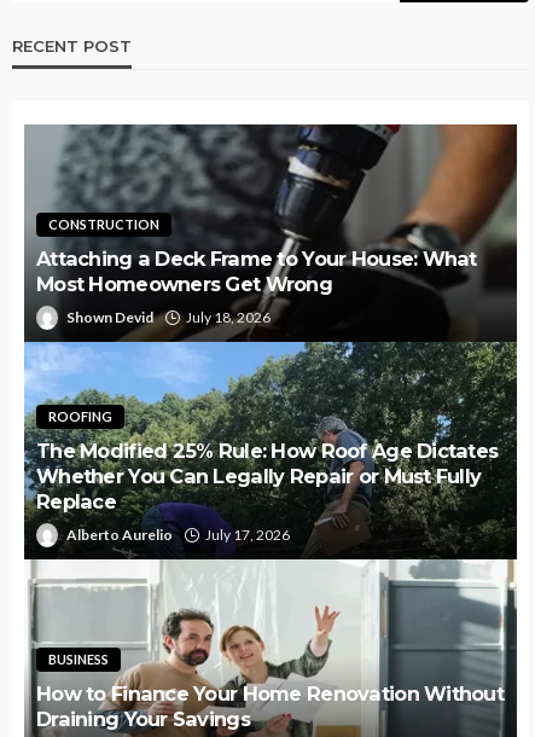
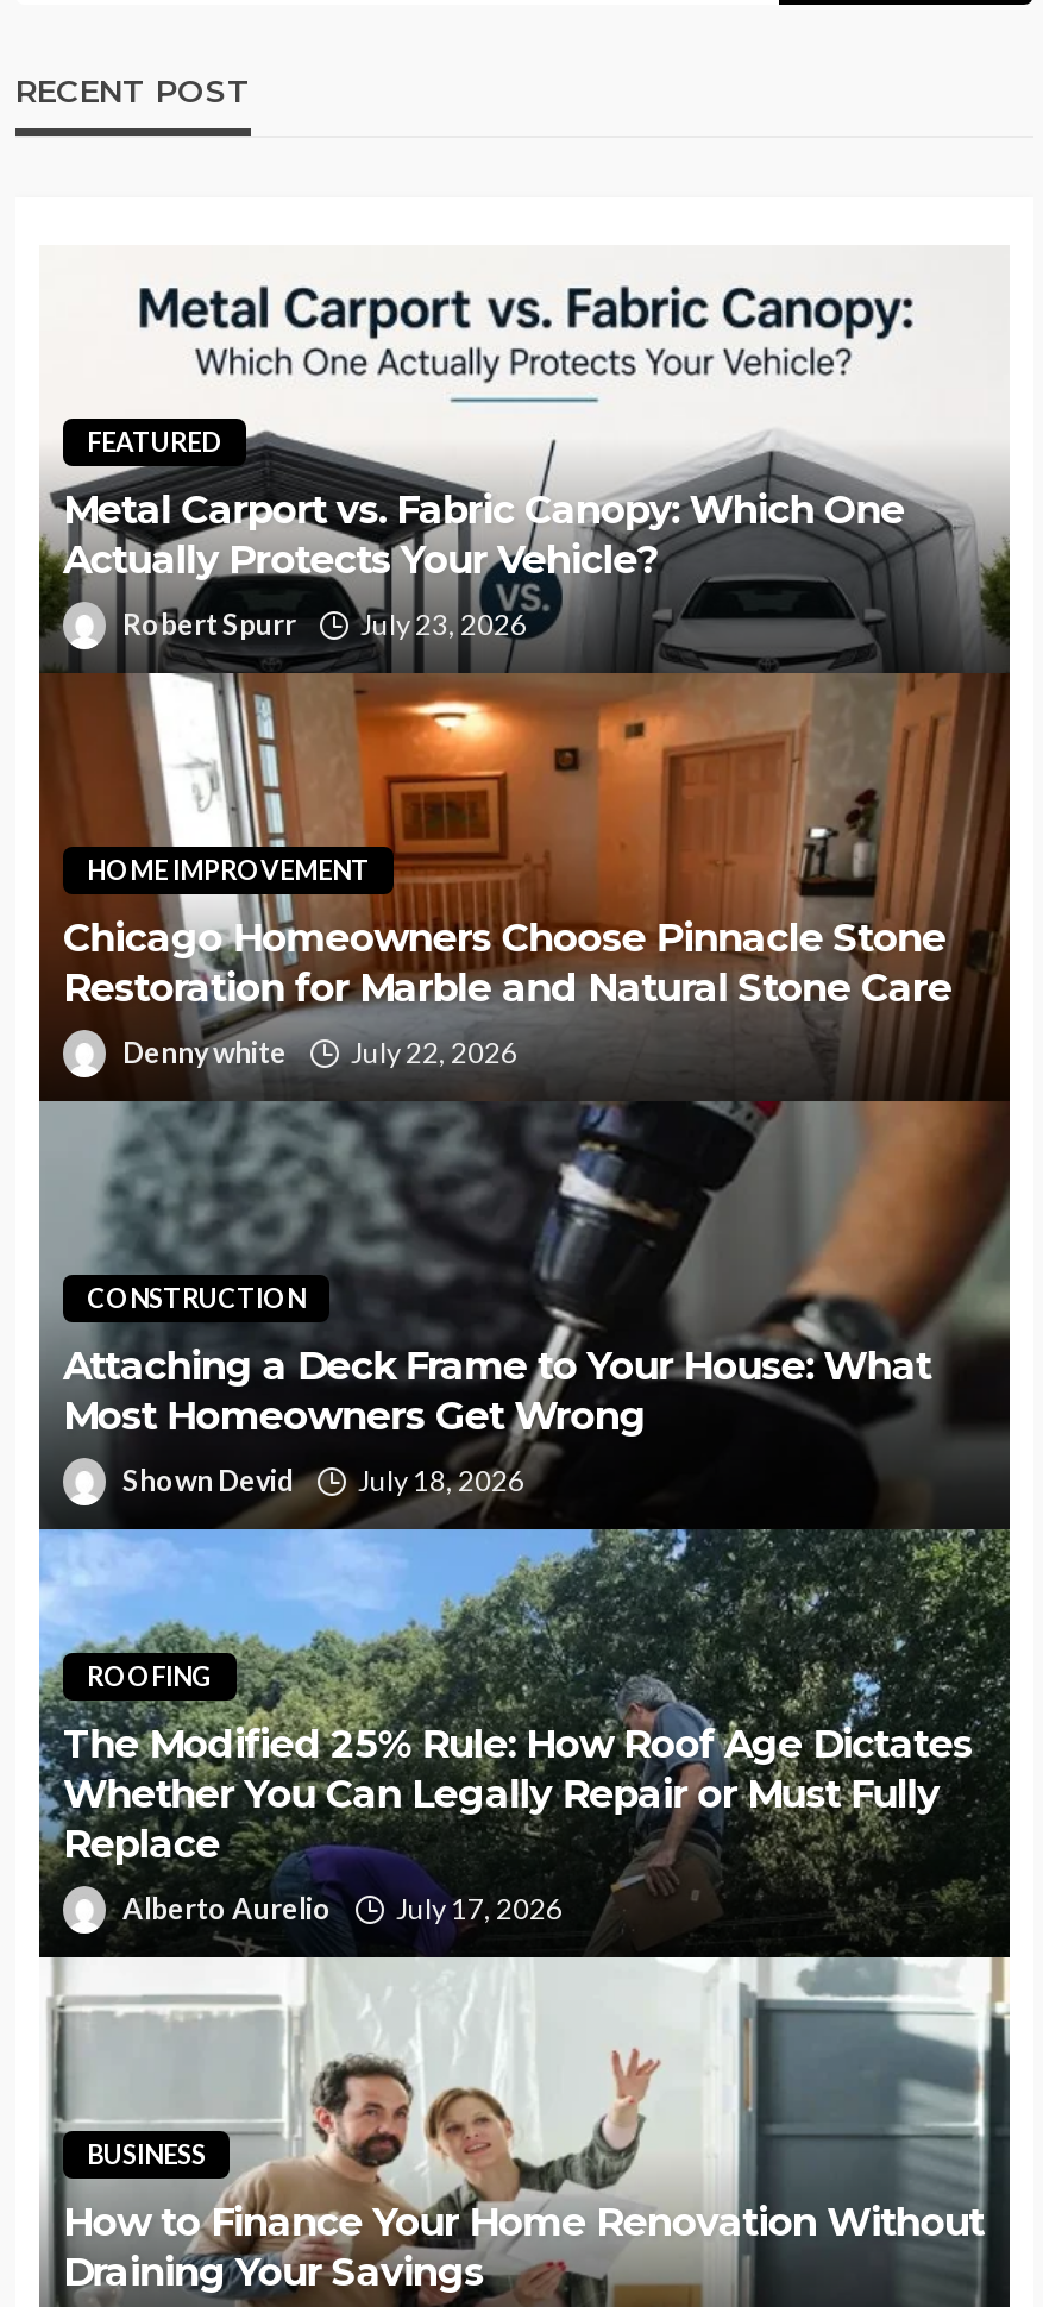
+ [image]
+ FEATURED
+ Metal Carport vs. Fabric Canopy: Which One
+ Actually Protects Your Vehicle?
+ Robert Spurr
+ July 23, 2026

+ HOME IMPROVEMENT
+ Chicago Homeowners Choose Pinnacle Stone
+ Restoration for Marble and Natural Stone Care
+ Denny white
+ July 22, 2026
